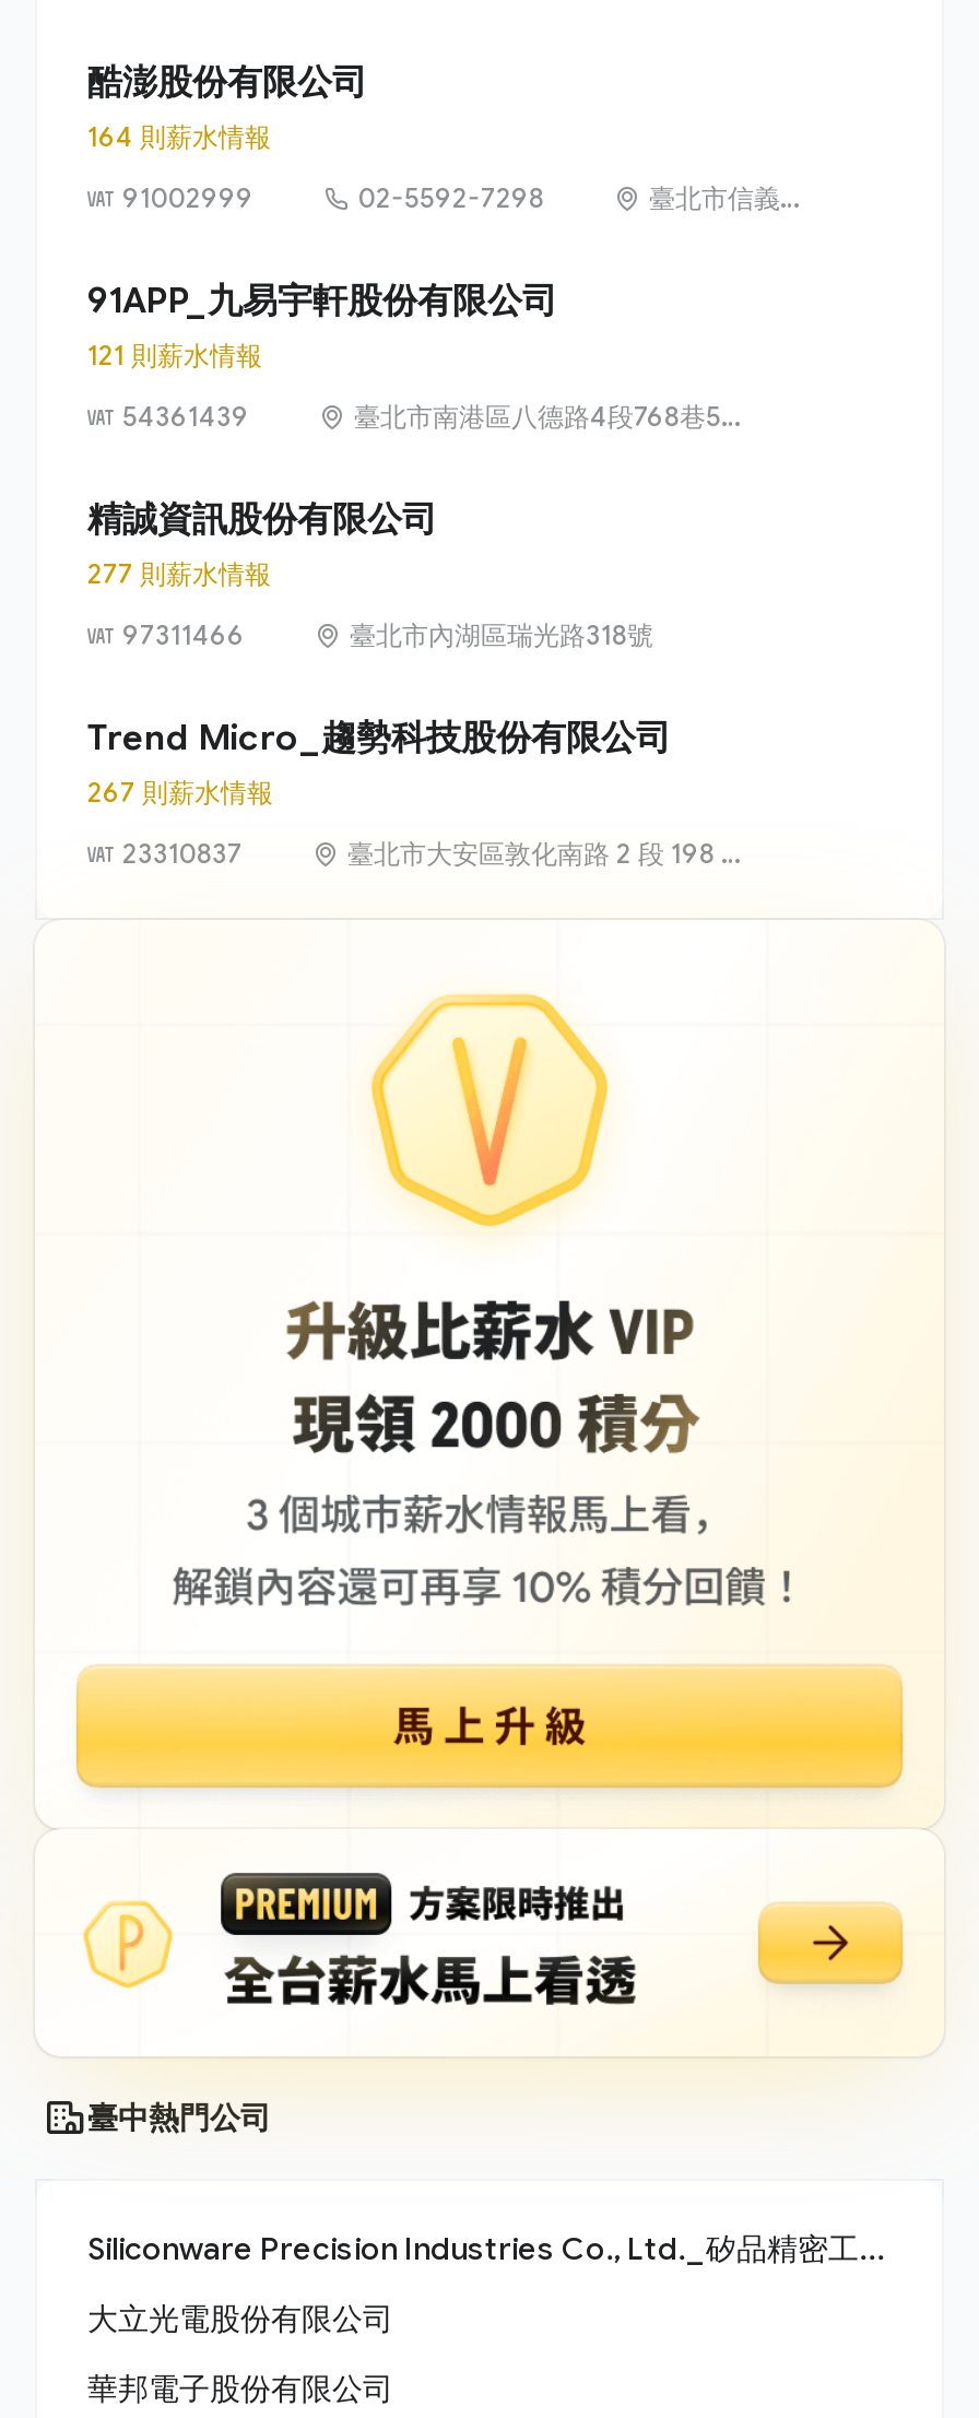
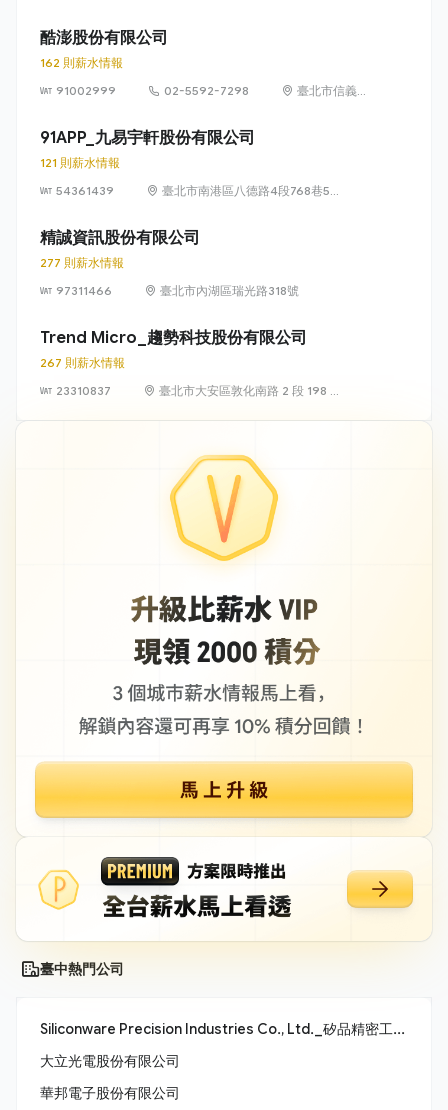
- 164 則薪水情報
+ 162 則薪水情報
